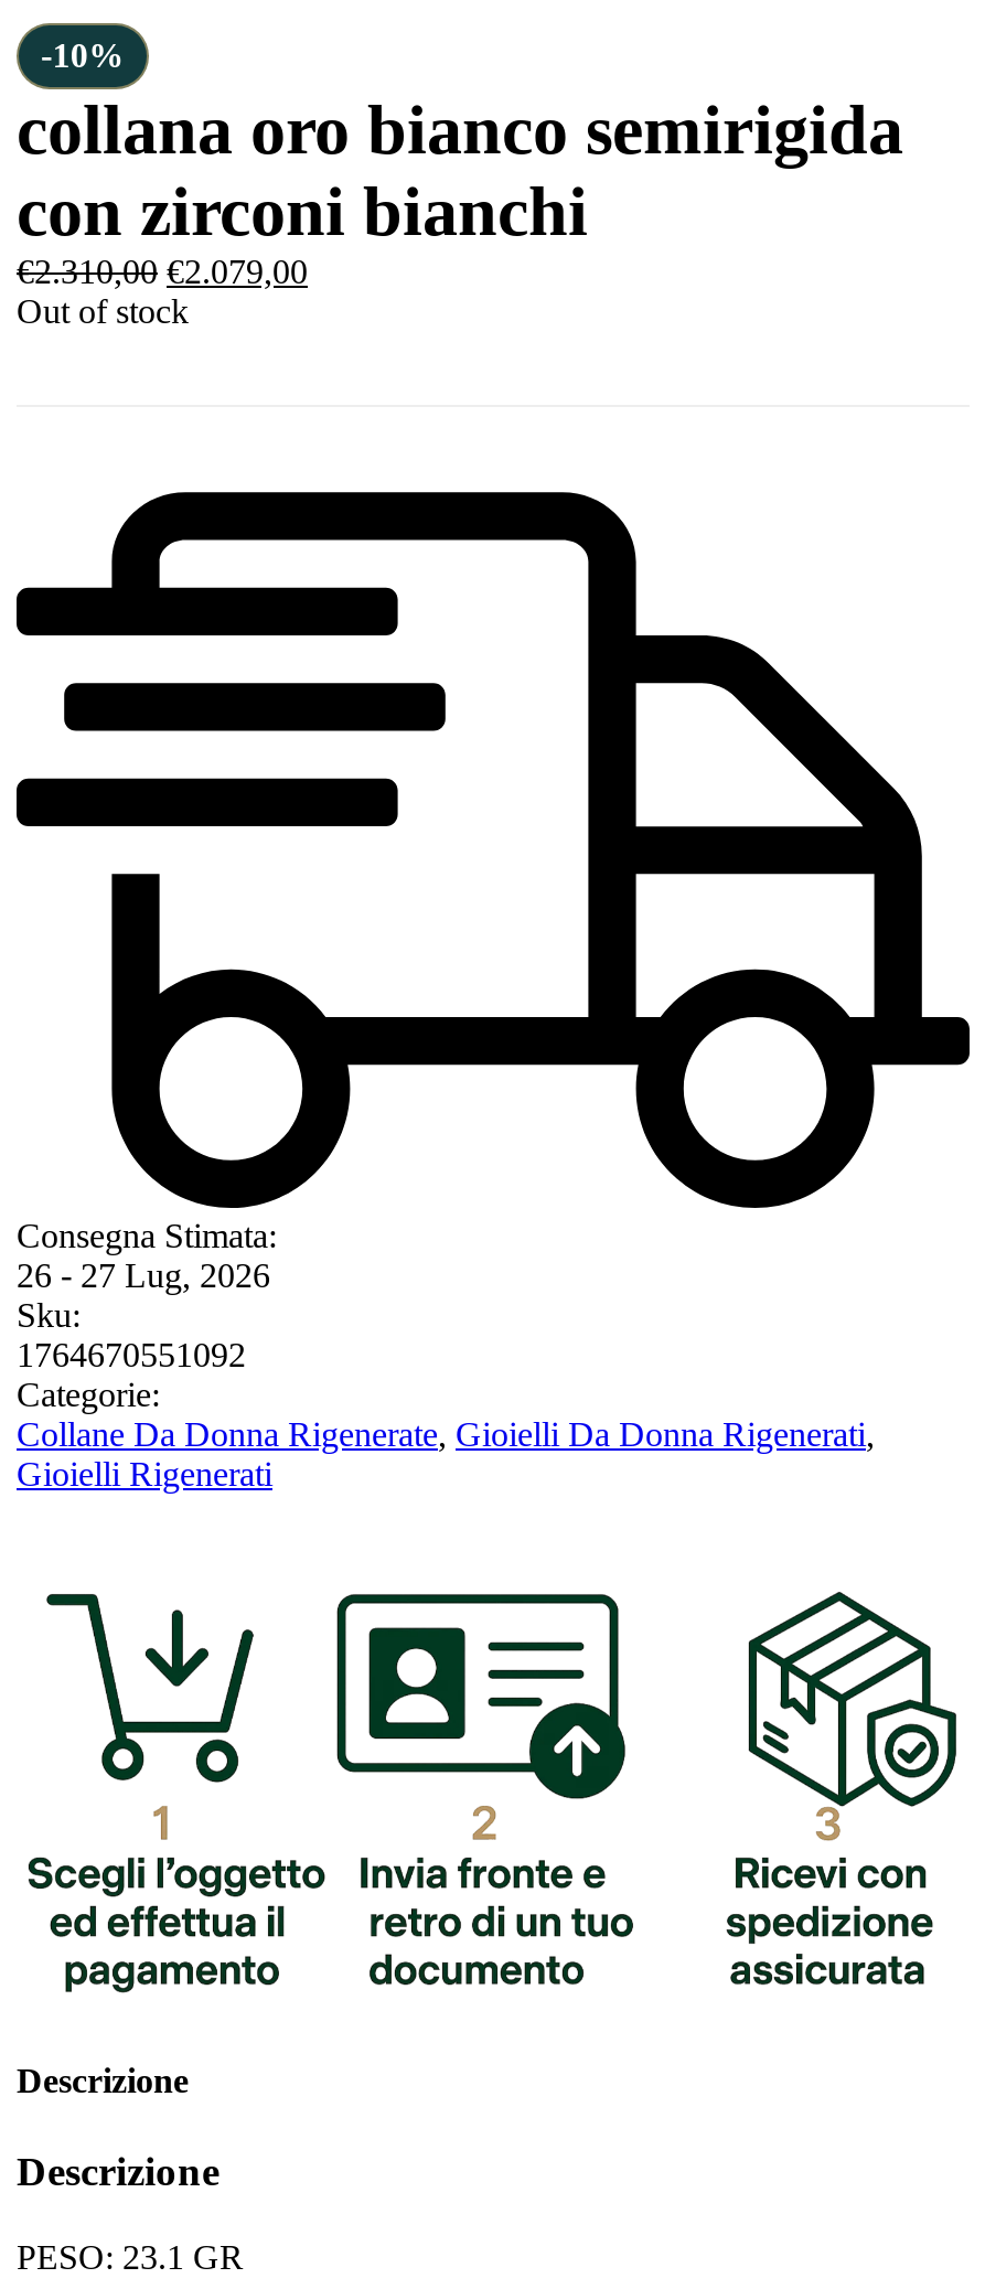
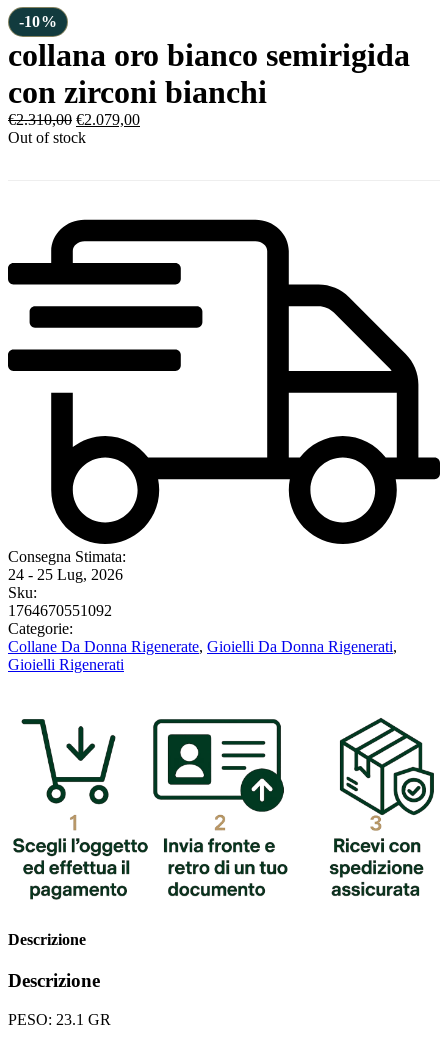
- 26 - 27 Lug, 2026
+ 24 - 25 Lug, 2026
